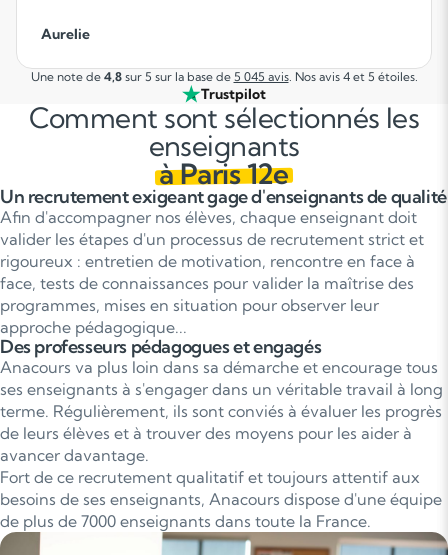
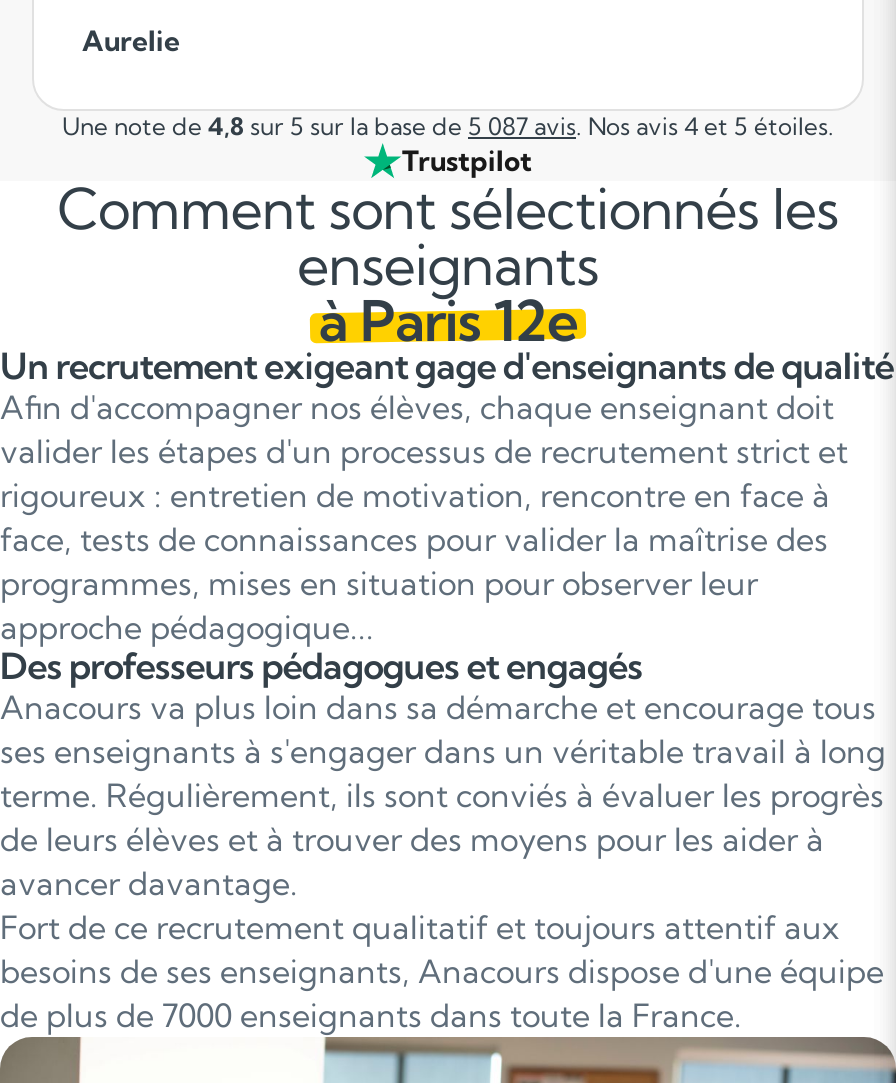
- Une note de 4,8 sur 5 sur la base de 5 045 avis. Nos avis 4 et 5 étoiles.
+ Une note de 4,8 sur 5 sur la base de 5 087 avis. Nos avis 4 et 5 étoiles.
